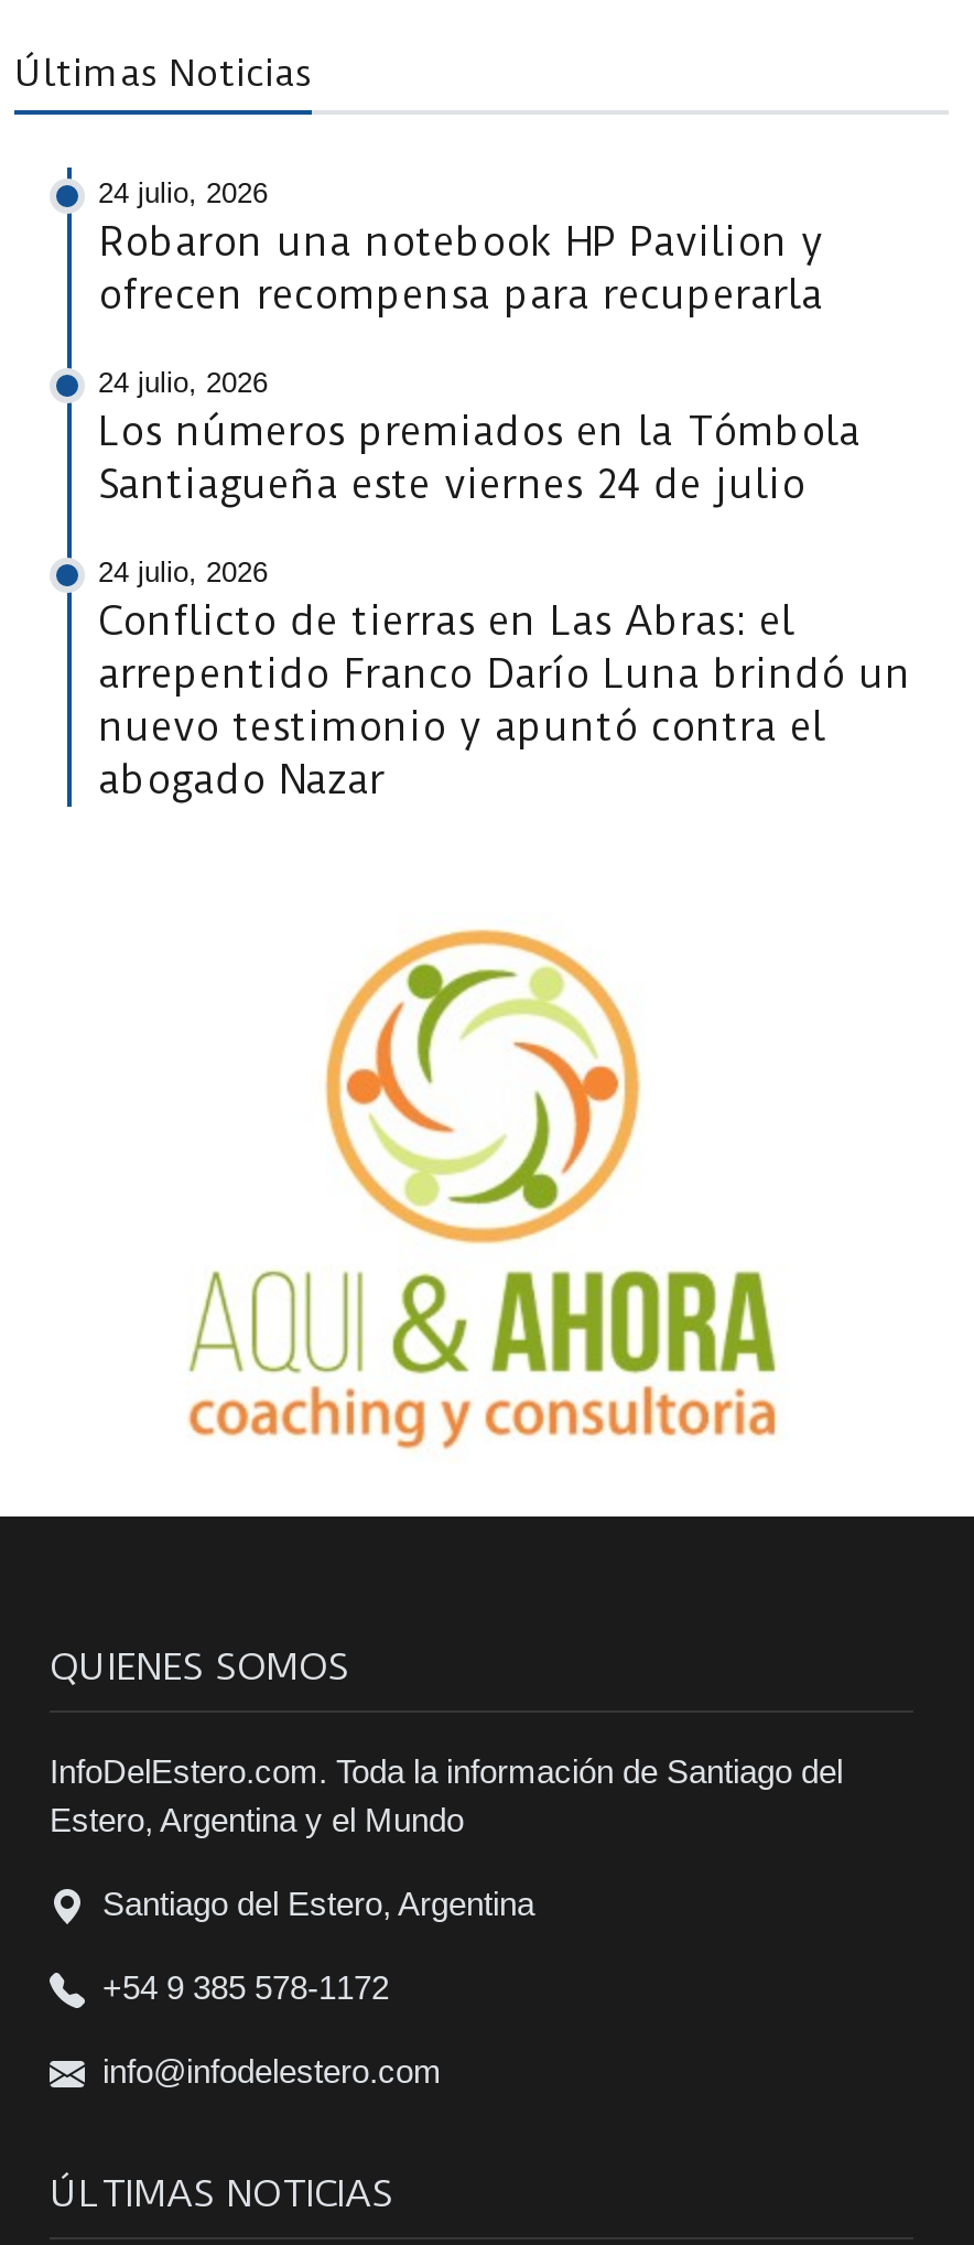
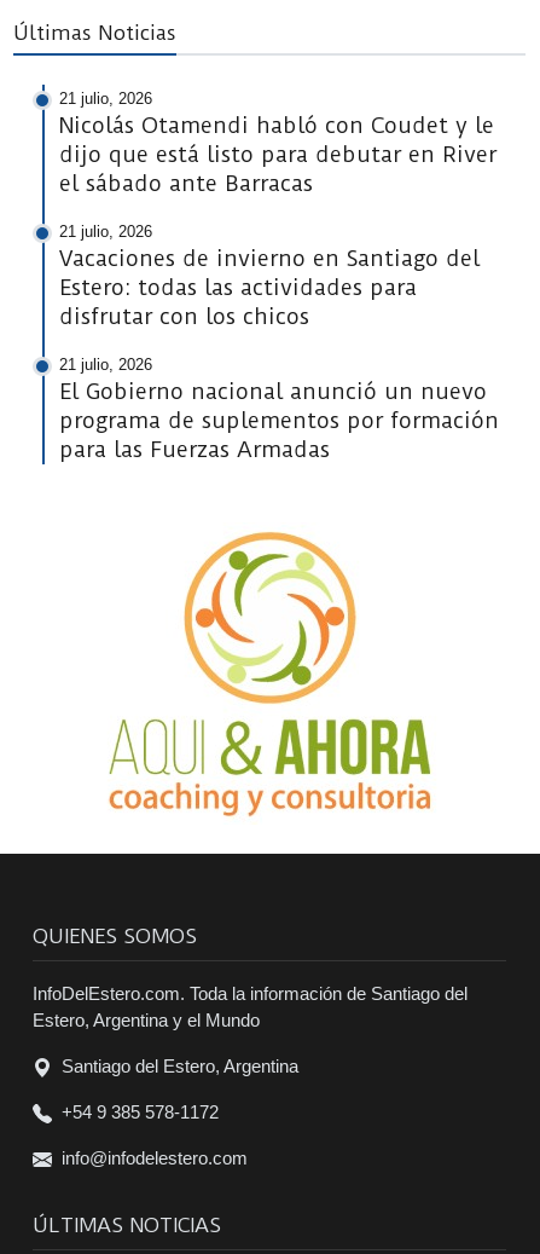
- 24 julio, 2026
- Robaron una notebook HP Pavilion y
- ofrecen recompensa para recuperarla
+ 21 julio, 2026
+ Nicolás Otamendi habló con Coudet y le
+ dijo que está listo para debutar en River
+ el sábado ante Barracas

- 24 julio, 2026
- Los números premiados en la Tómbola
- Santiagueña este viernes 24 de julio
+ 21 julio, 2026
+ Vacaciones de invierno en Santiago del
+ Estero: todas las actividades para
+ disfrutar con los chicos

- 24 julio, 2026
- Conflicto de tierras en Las Abras: el
- arrepentido Franco Darío Luna brindó un
- nuevo testimonio y apuntó contra el
- abogado Nazar
+ 21 julio, 2026
+ El Gobierno nacional anunció un nuevo
+ programa de suplementos por formación
+ para las Fuerzas Armadas
